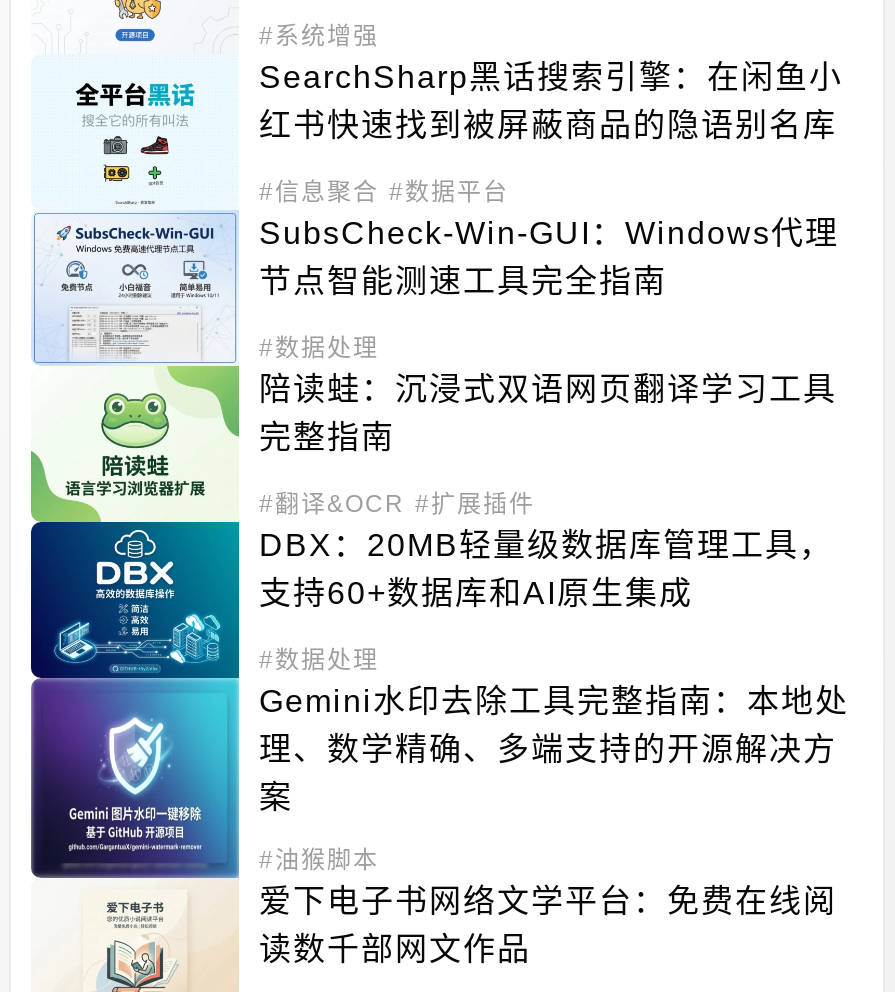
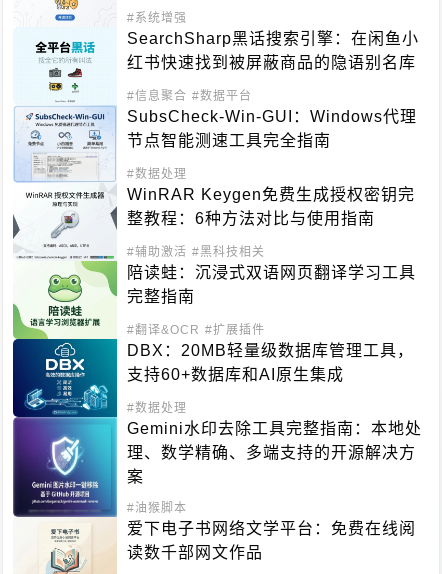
+ [image]
+ WinRAR Keygen免费生成授权密钥完
+ 整教程：6种方法对比与使用指南
+ #辅助激活 #黑科技相关
